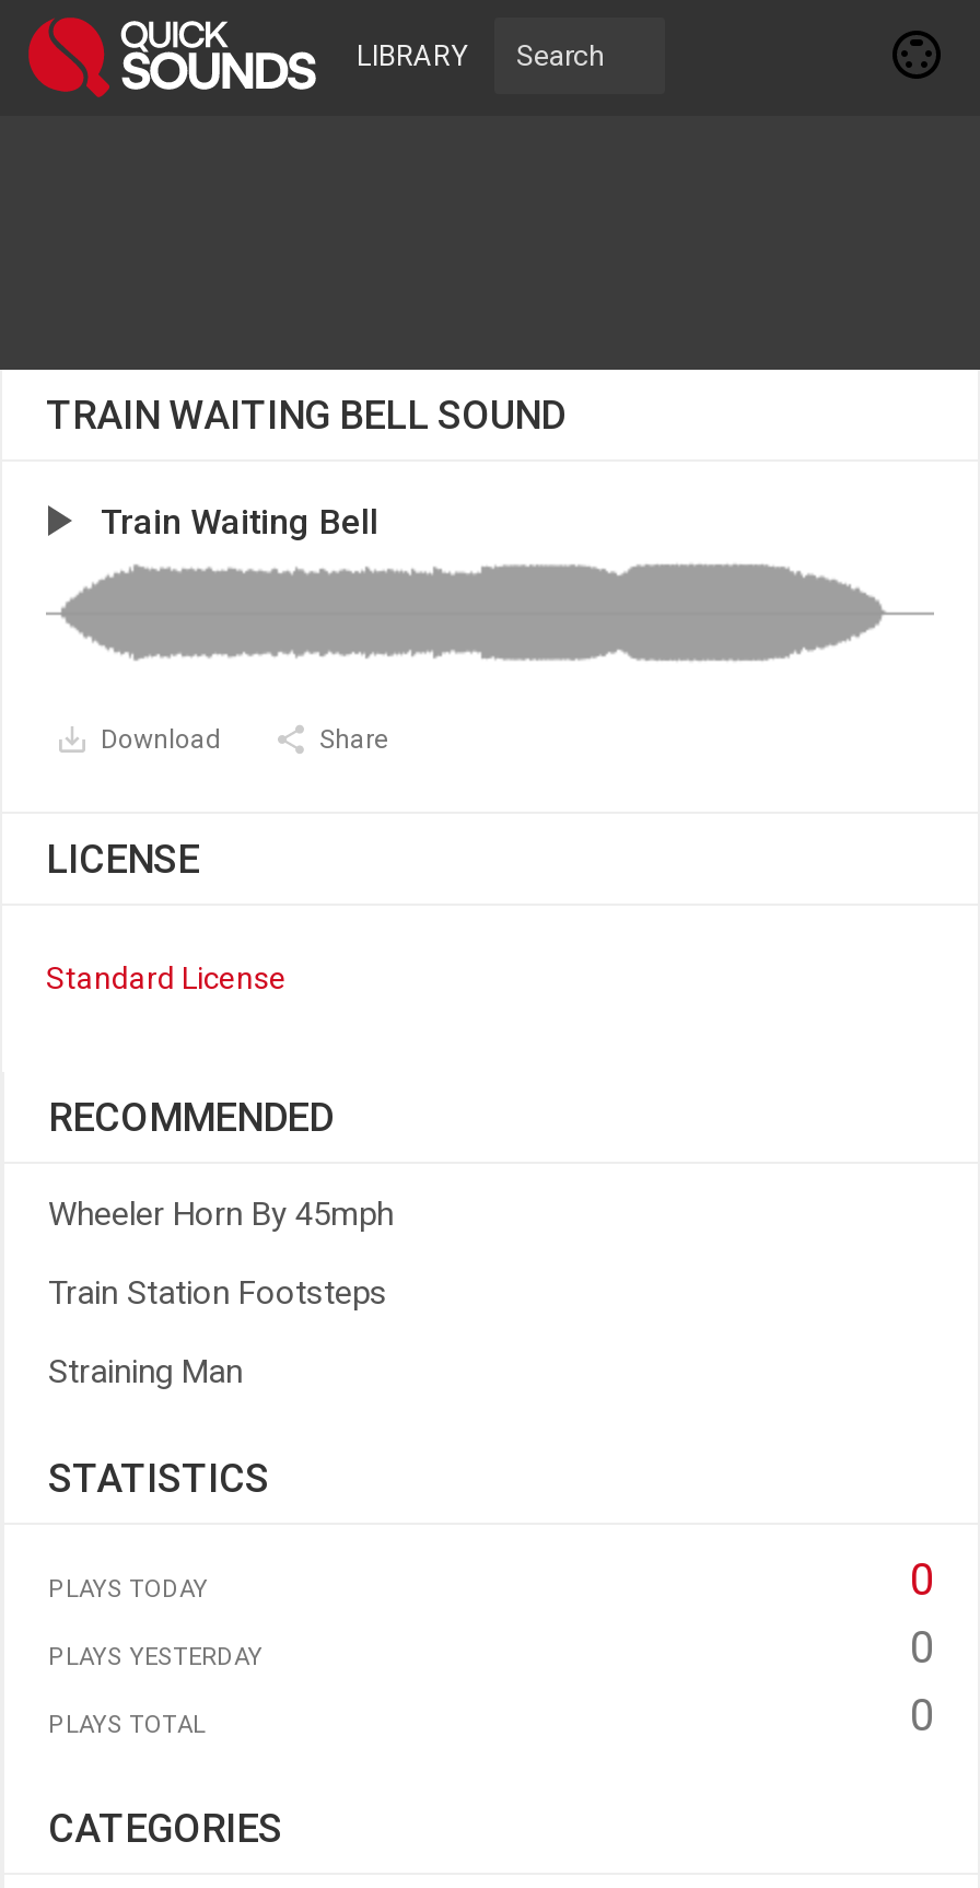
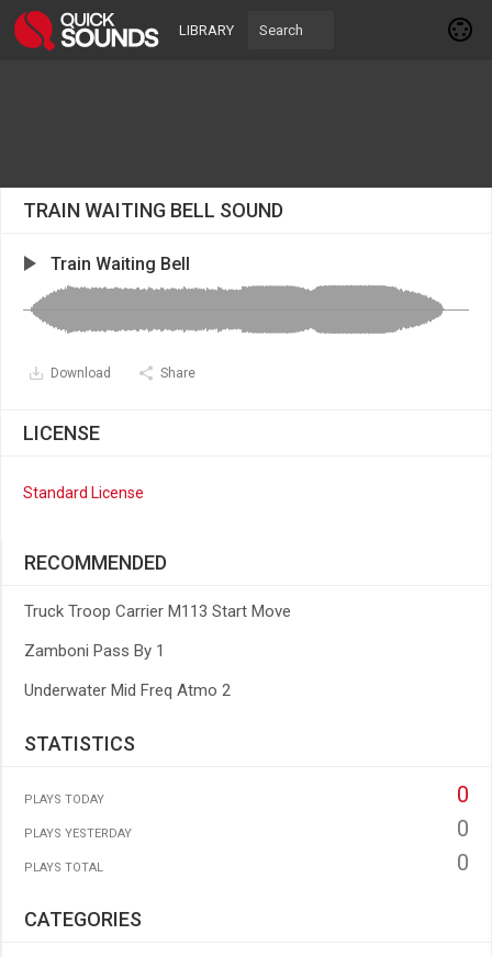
- Wheeler Horn By 45mph
+ Truck Troop Carrier M113 Start Move

- Train Station Footsteps
+ Zamboni Pass By 1

- Straining Man
+ Underwater Mid Freq Atmo 2
